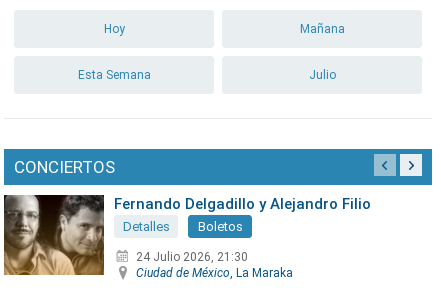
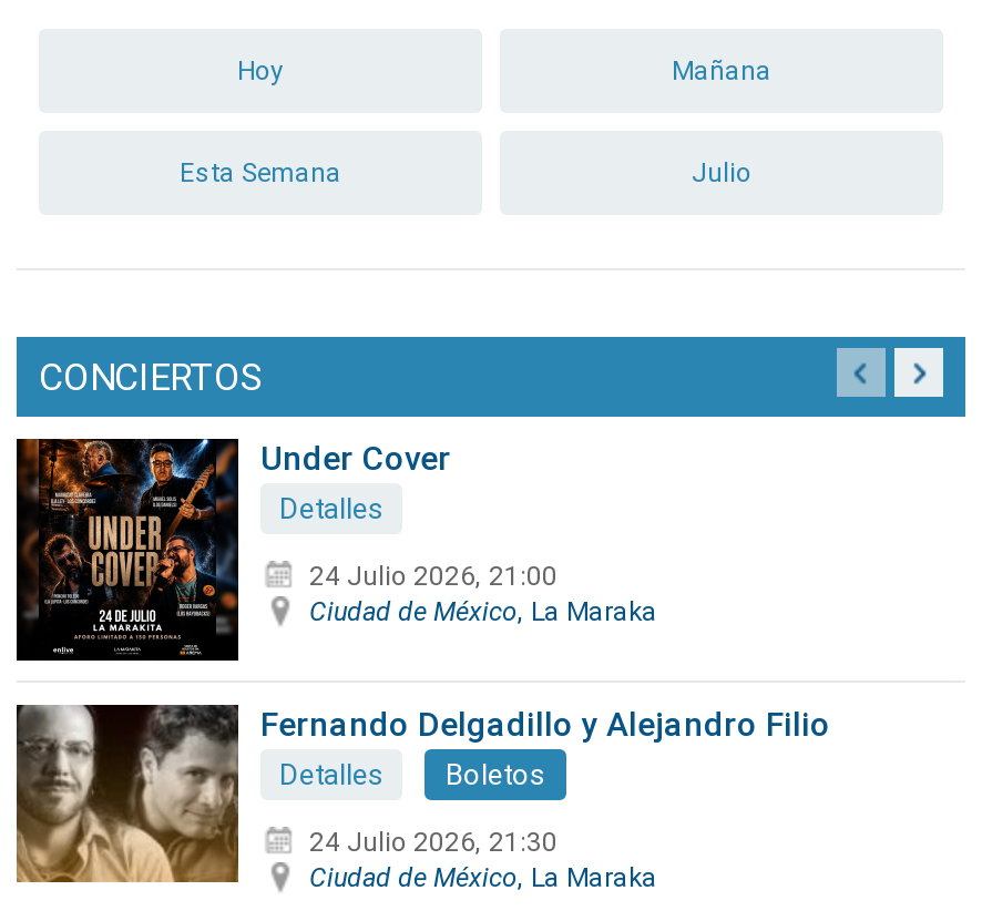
+ [image]
+ Under Cover
+ Detalles
+ 24 Julio 2026, 21:00
+ Ciudad de México, La Maraka
